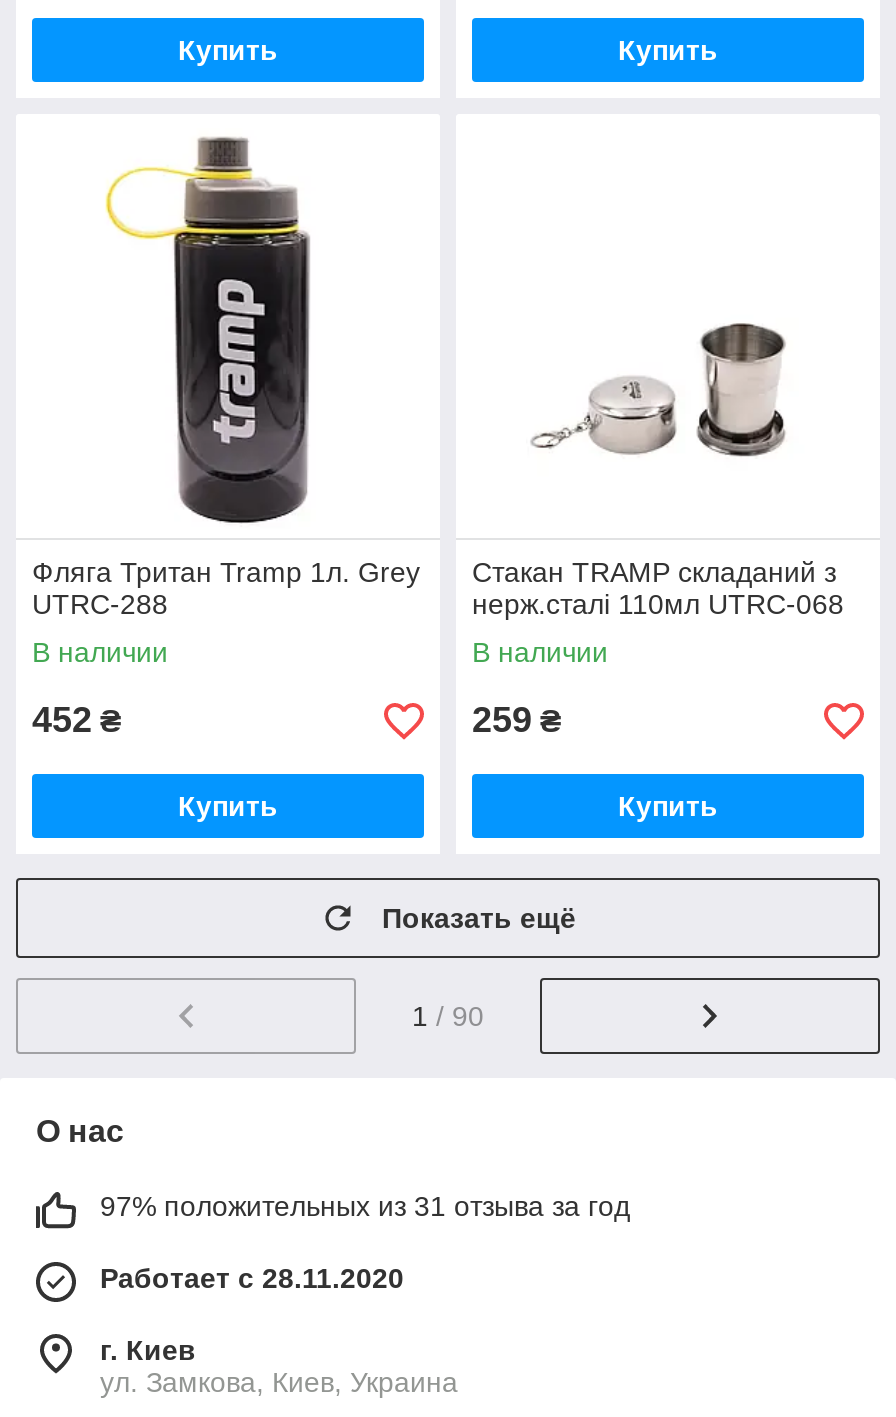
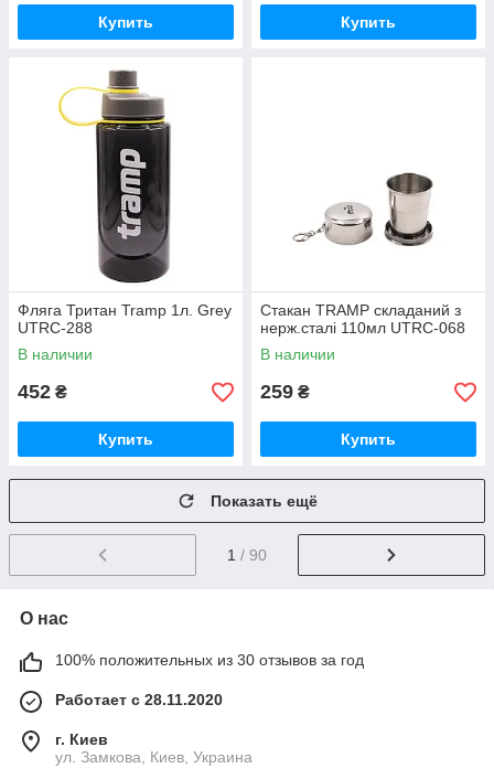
- 97% положительных из 31 отзыва за год
+ 100% положительных из 30 отзывов за год
